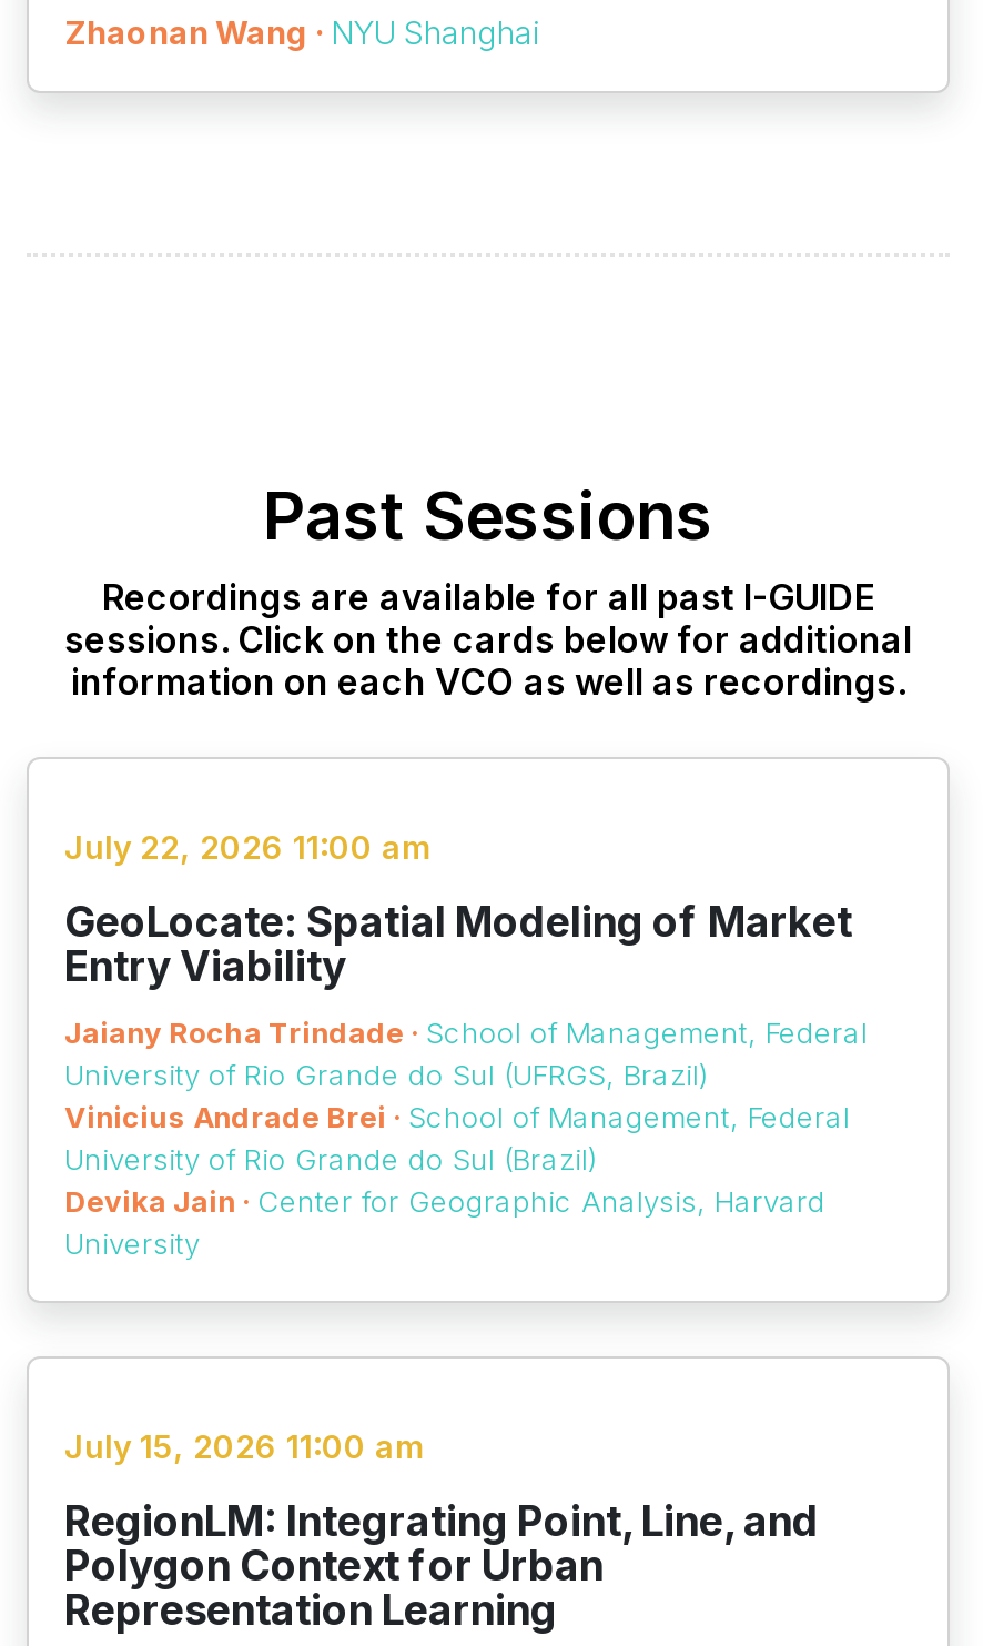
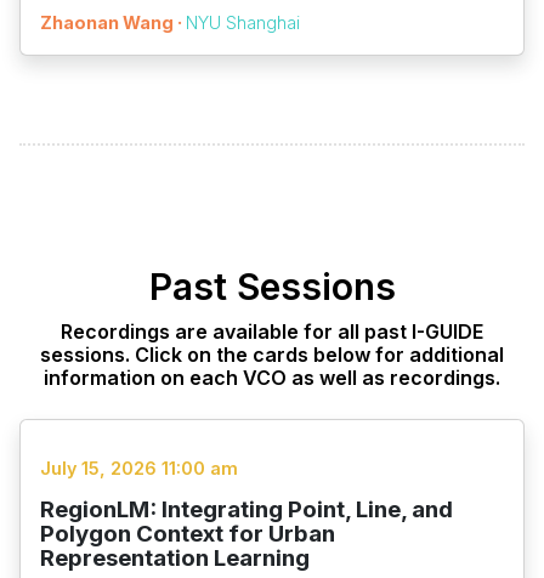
- July 22, 2026 11:00 am
- GeoLocate: Spatial Modeling of Market
- Entry Viability
- Jaiany Rocha Trindade · School of Management, Federal
- University of Rio Grande do Sul (UFRGS, Brazil)
- Vinicius Andrade Brei · School of Management, Federal
- University of Rio Grande do Sul (Brazil)
- Devika Jain · Center for Geographic Analysis, Harvard
- University
